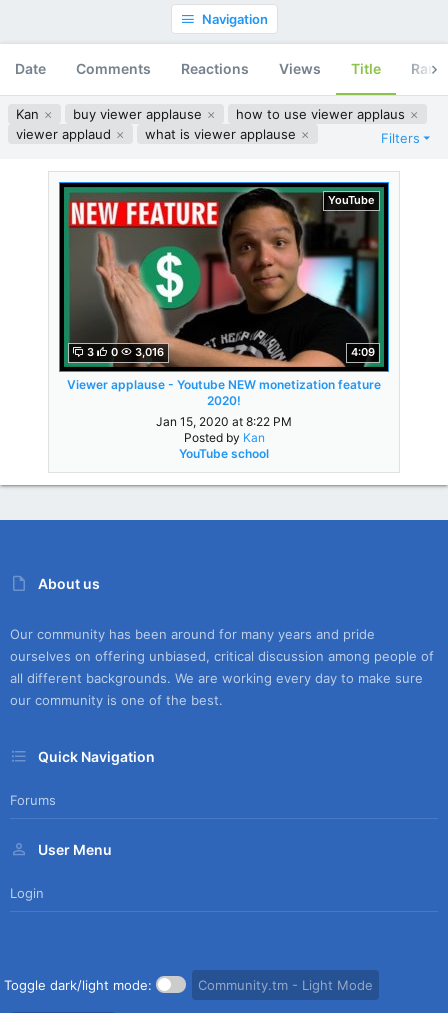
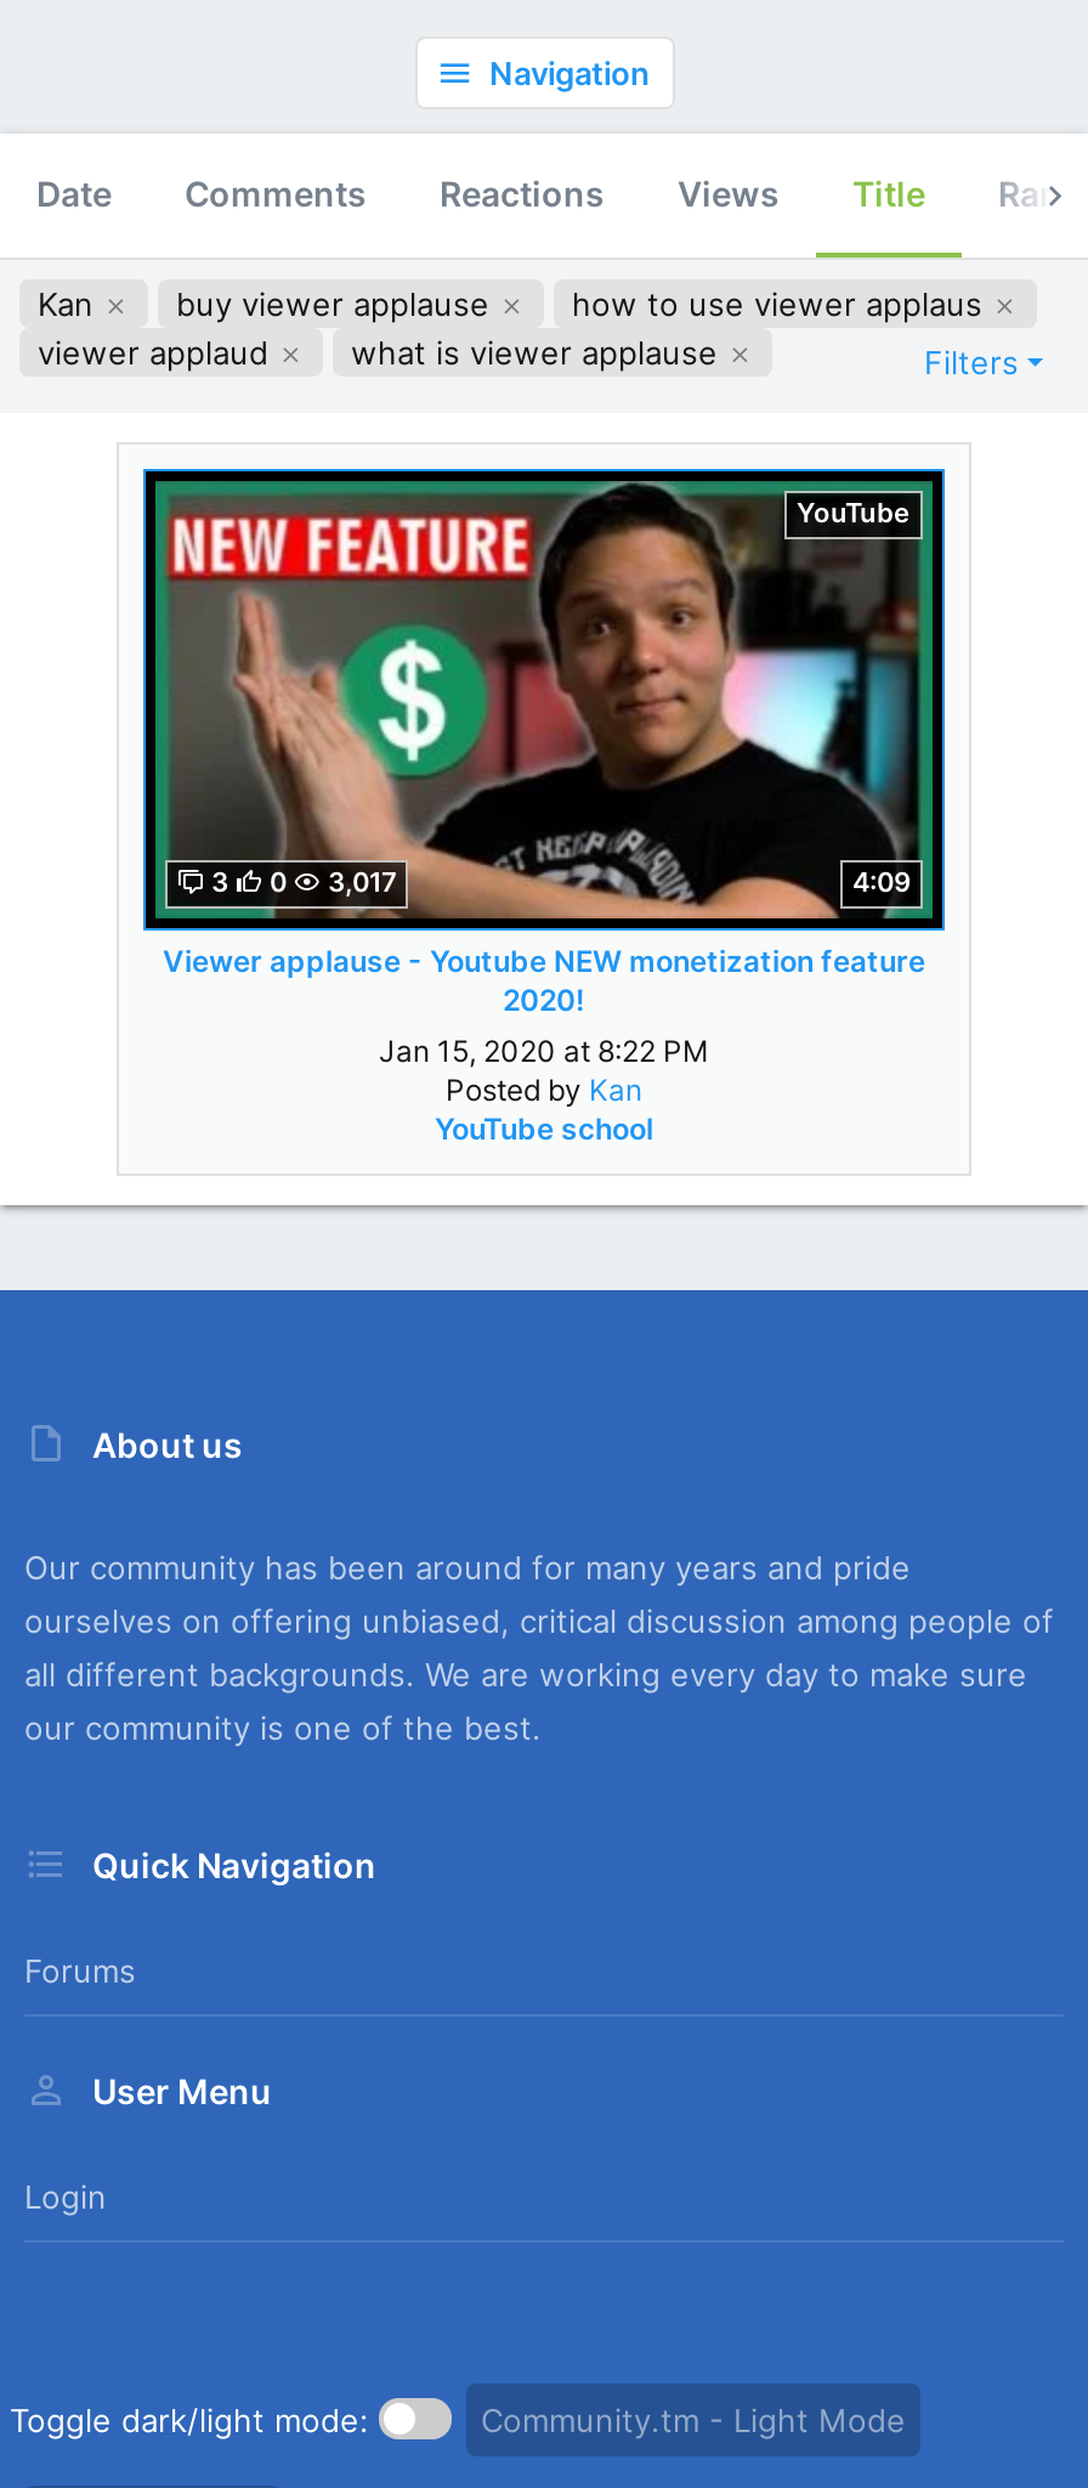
- 3 0 3,016
+ 3 0 3,017
